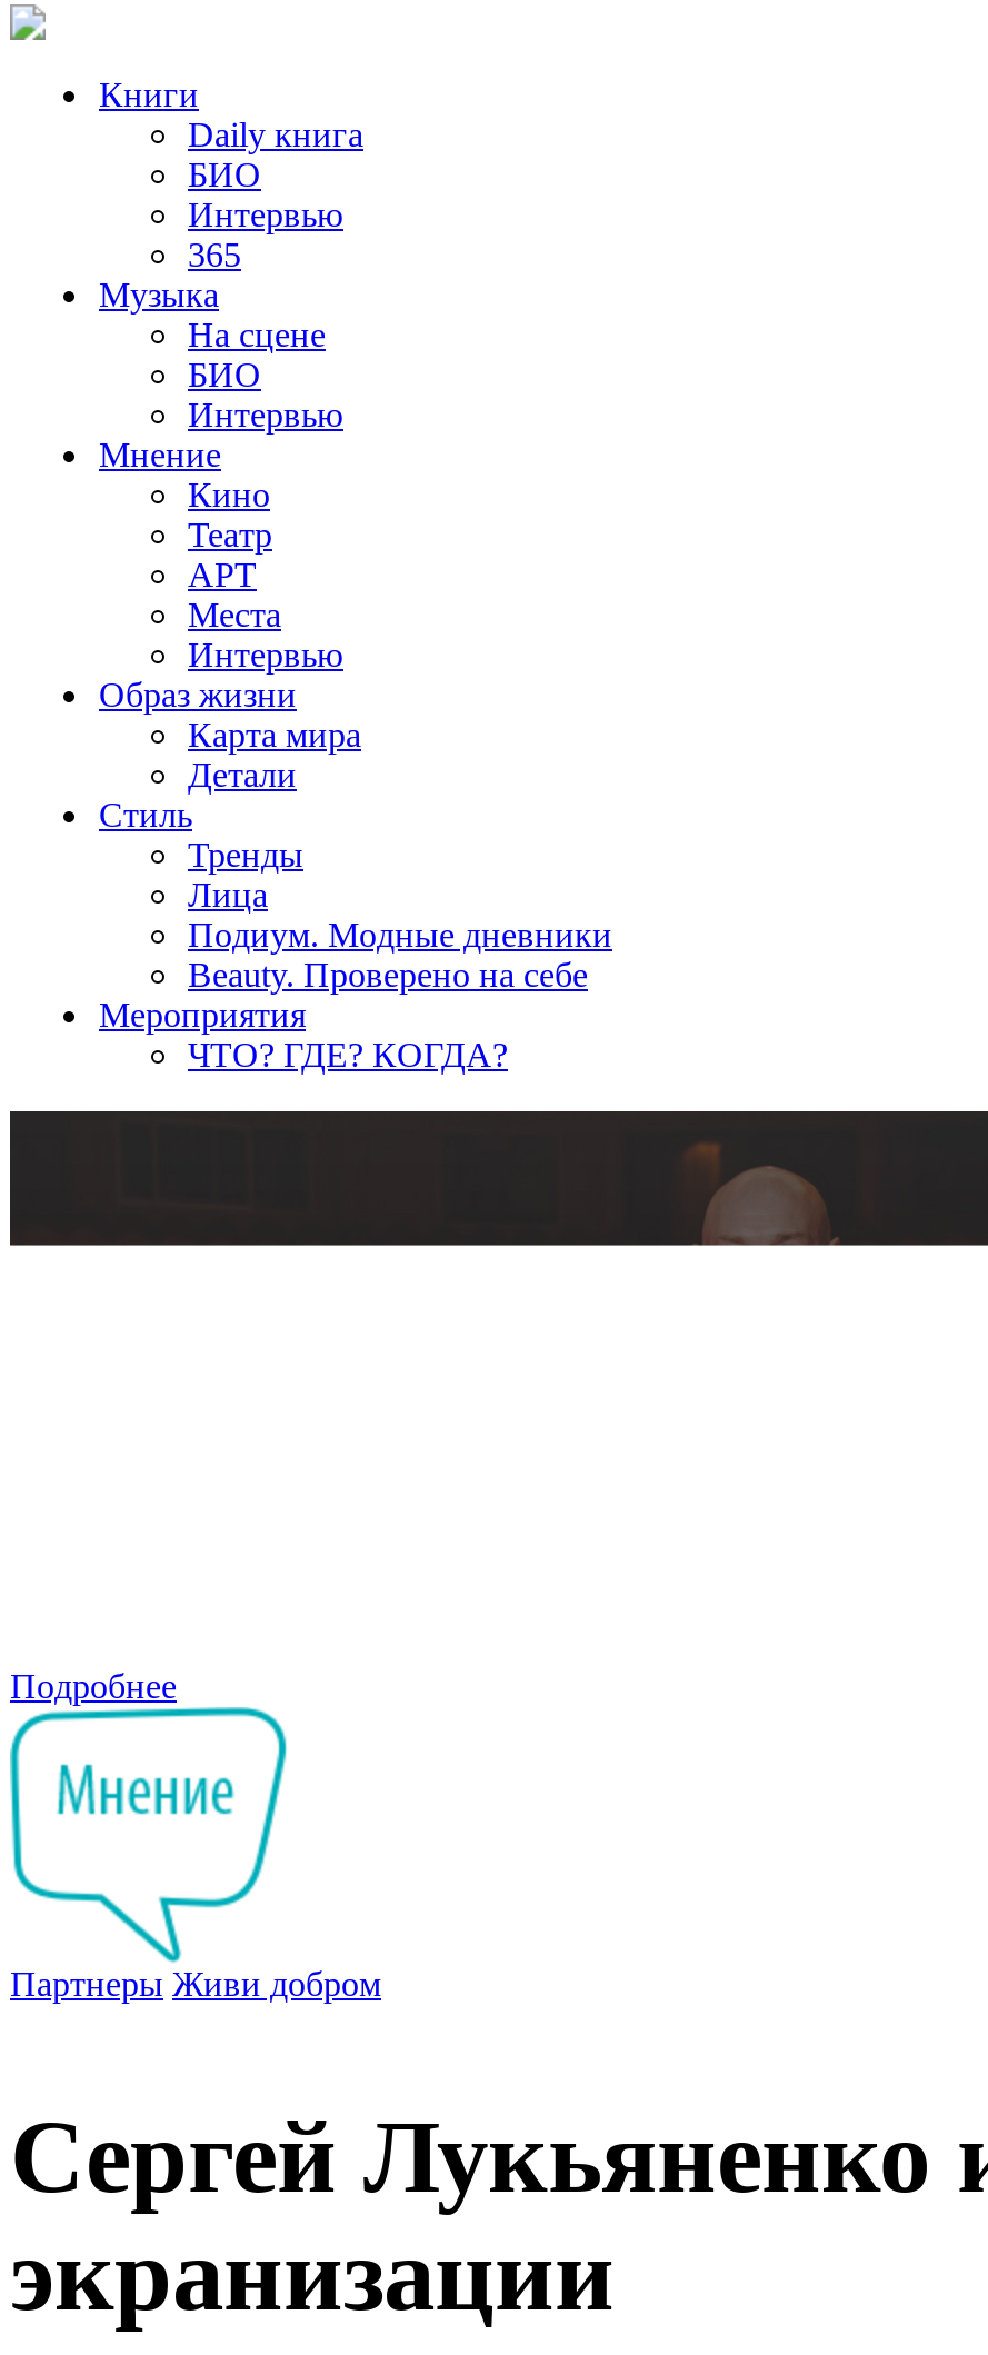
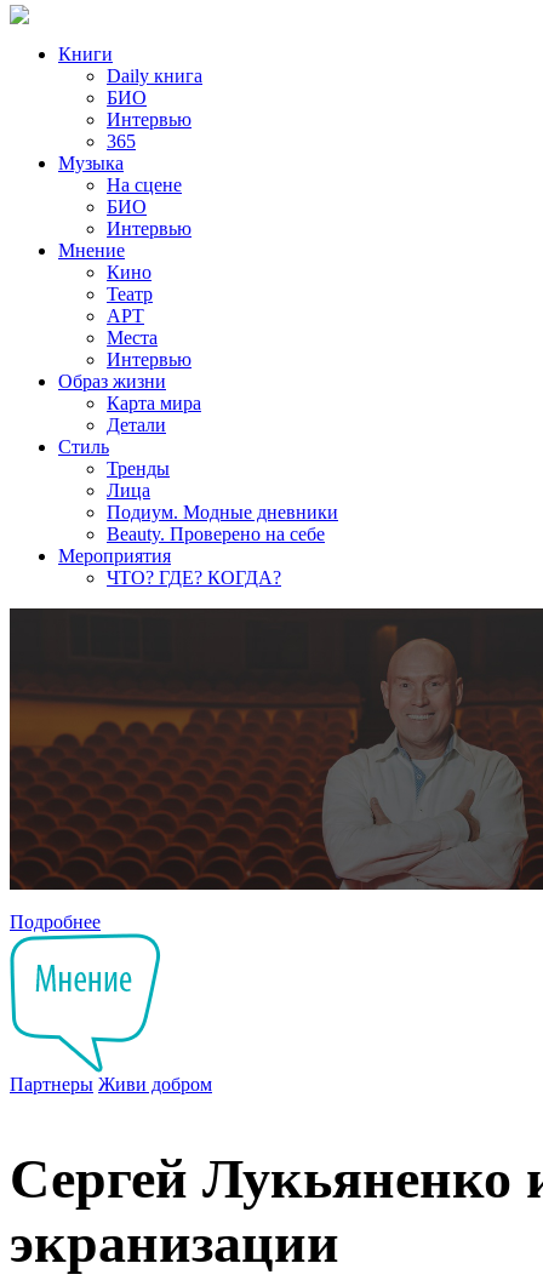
+ [image]
